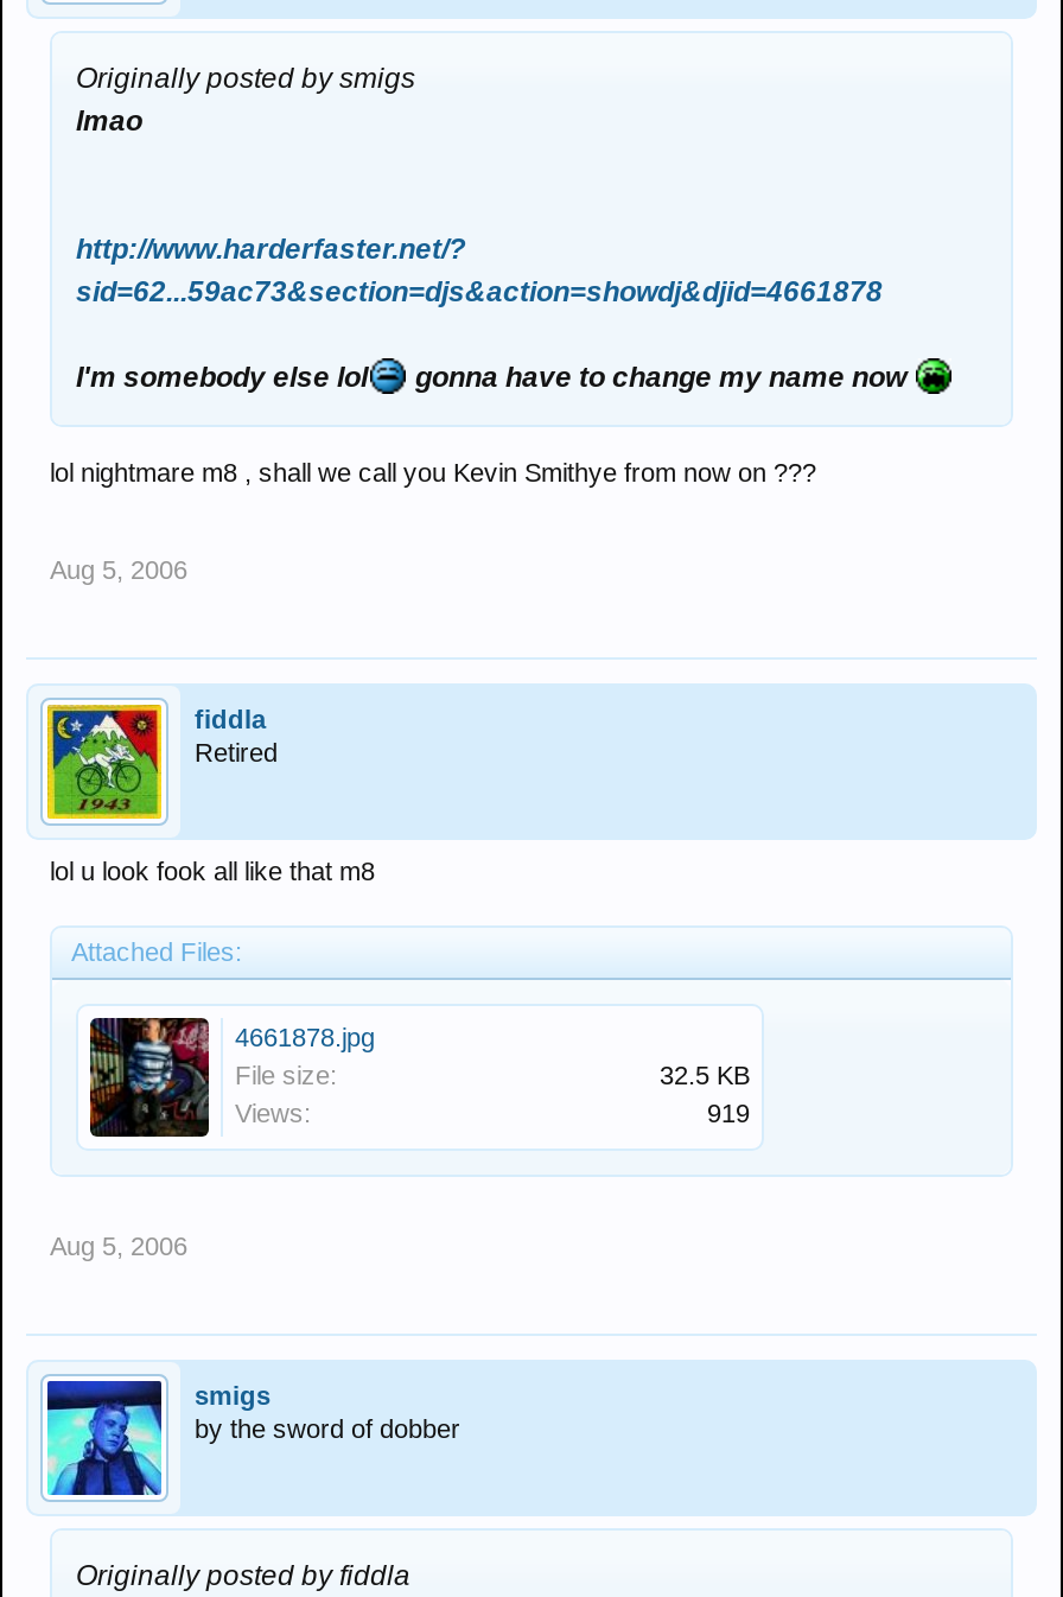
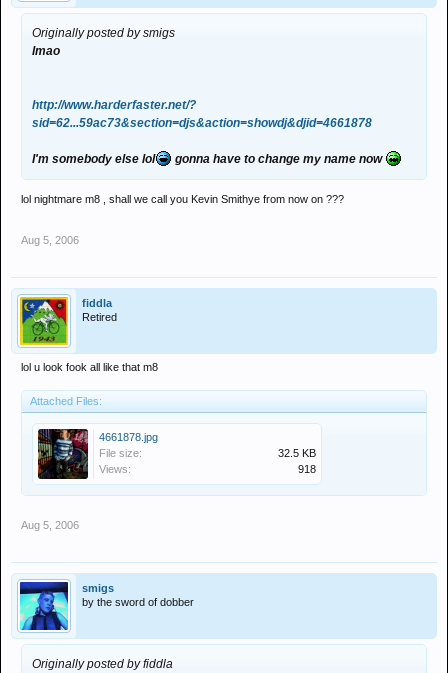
- 919
+ 918
